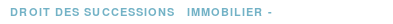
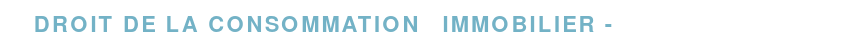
- DROIT DES SUCCESSIONS
+ DROIT DE LA CONSOMMATION
